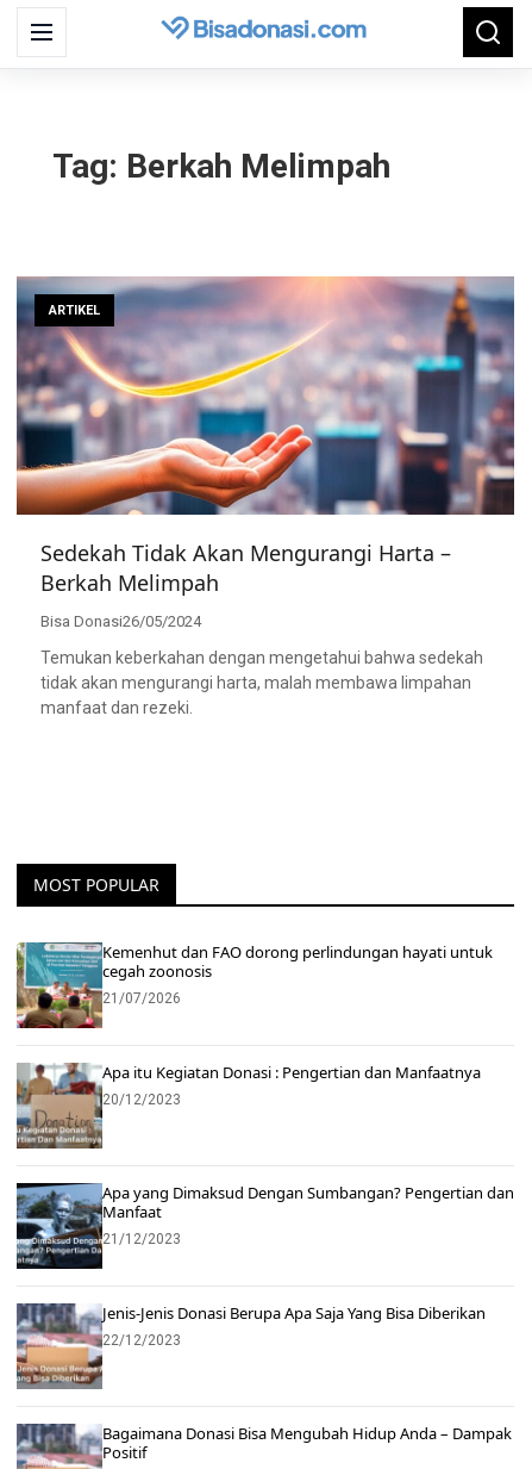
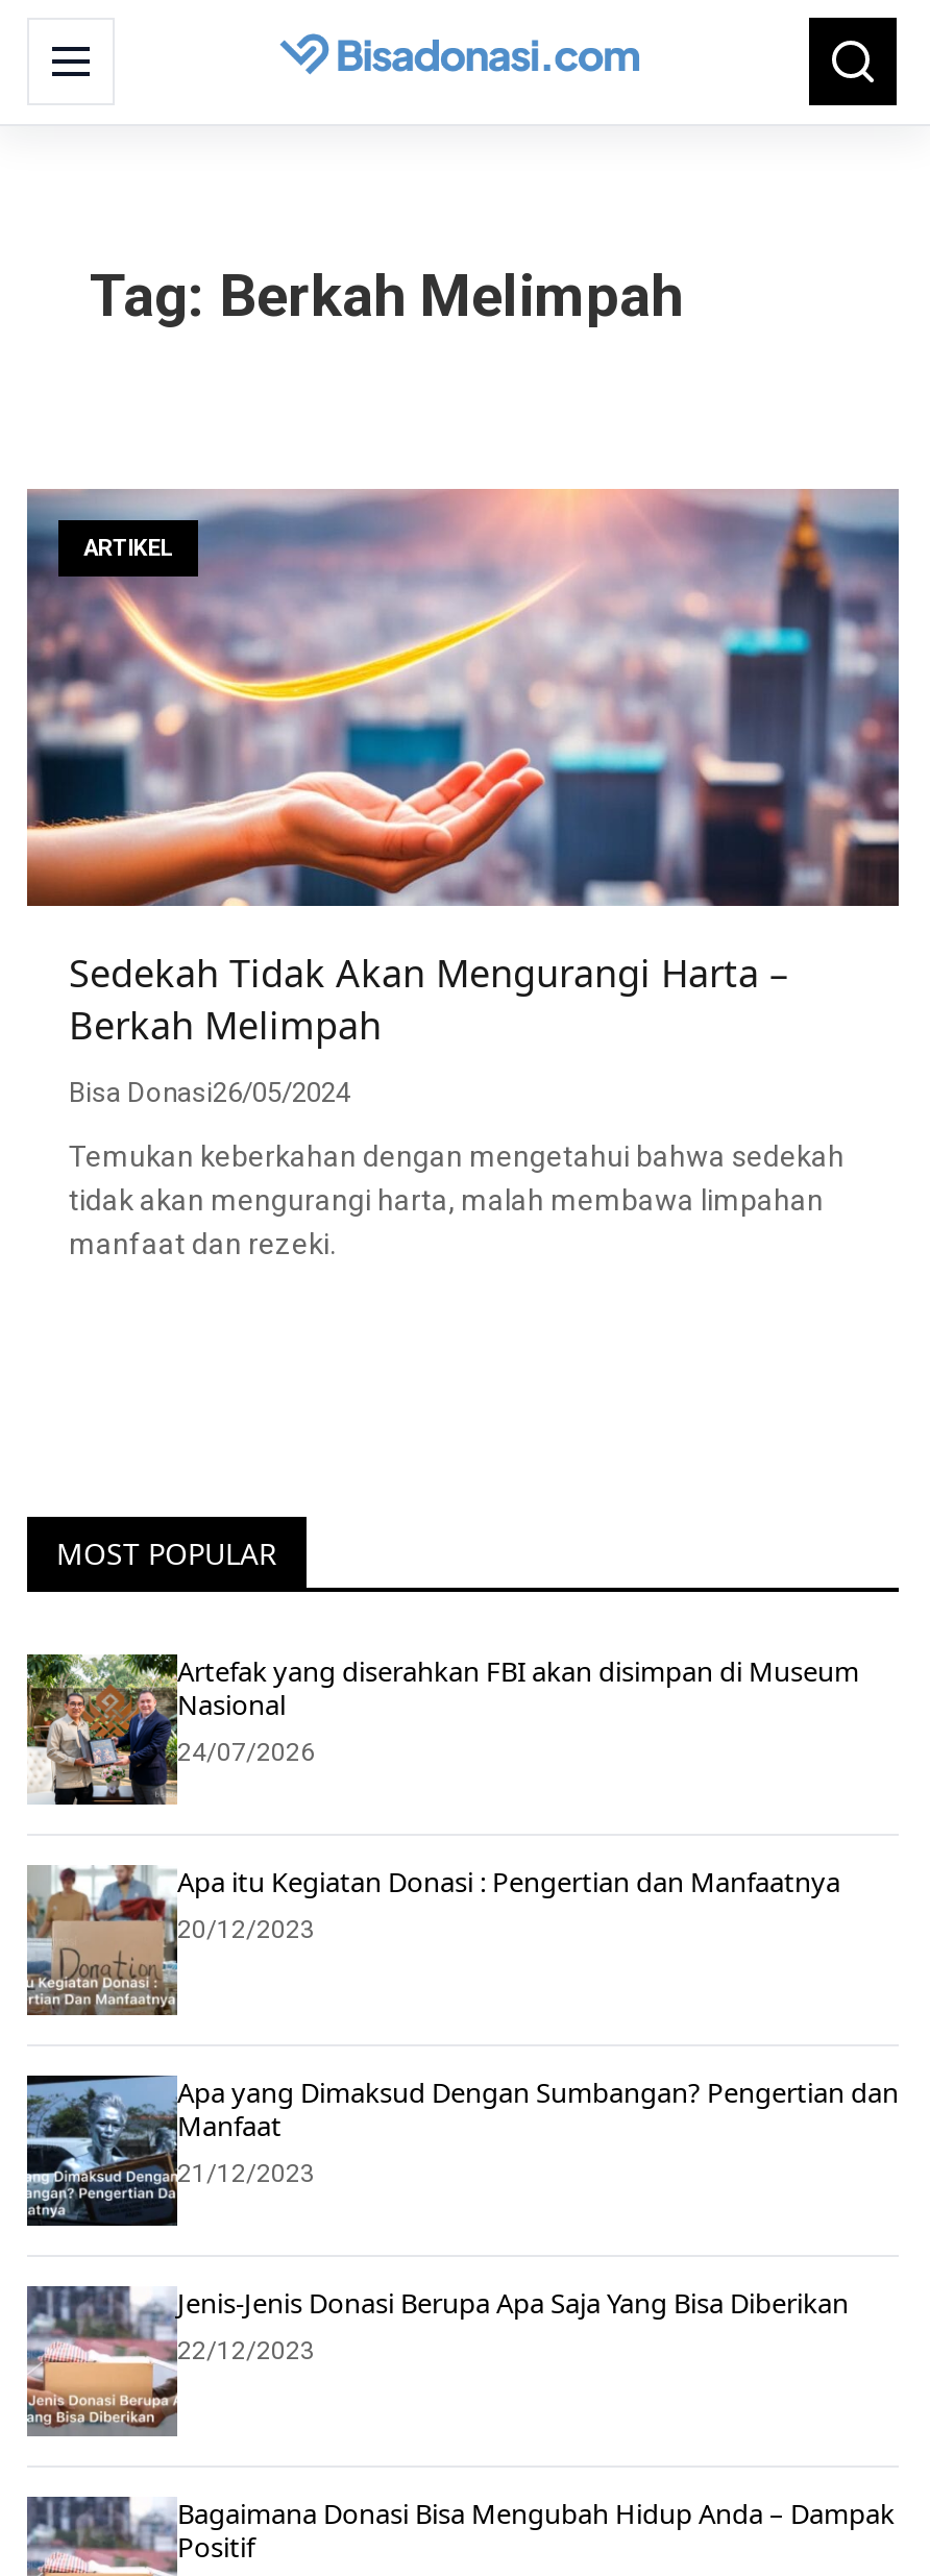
- [image]
- Kemenhut dan FAO dorong perlindungan hayati untuk
- cegah zoonosis
- 21/07/2026
+ [image]
+ Artefak yang diserahkan FBI akan disimpan di Museum
+ Nasional
+ 24/07/2026
